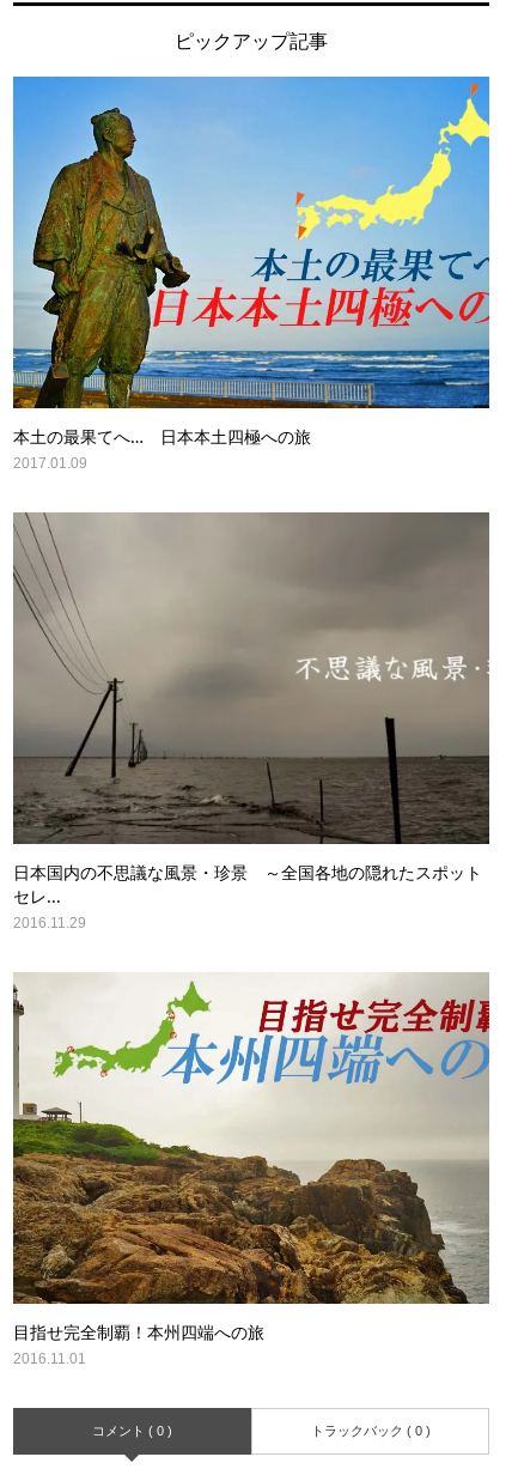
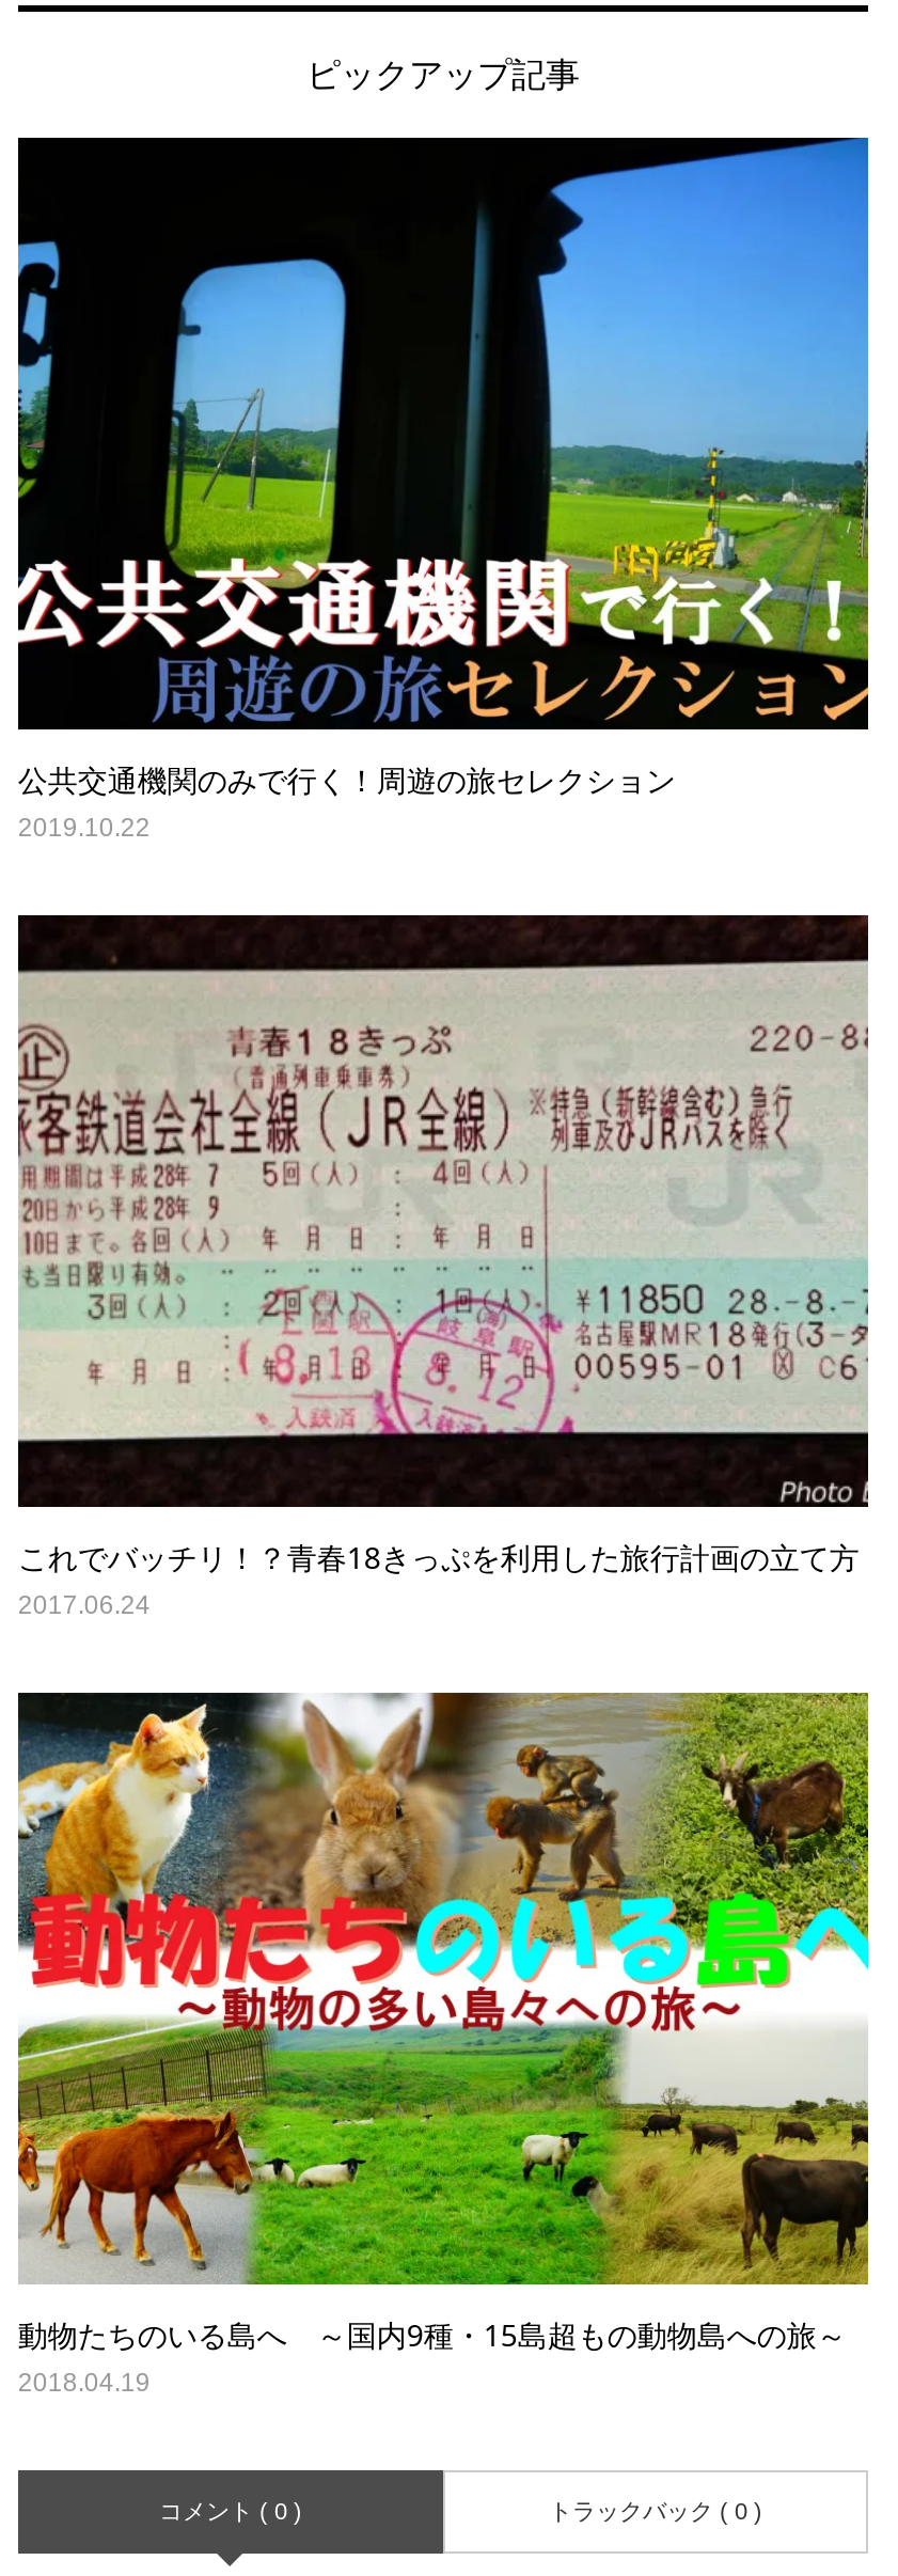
- [image]
- 本土の最果てへ… 日本本土四極への旅
- 2017.01.09
+ [image]
+ 公共交通機関のみで行く！周遊の旅セレクション
+ 2019.10.22

- [image]
- 日本国内の不思議な風景・珍景 ～全国各地の隠れたスポット
- セレ...
- 2016.11.29
+ [image]
+ これでバッチリ！？青春18きっぷを利用した旅行計画の立て方
+ 2017.06.24

- [image]
- 目指せ完全制覇！本州四端への旅
- 2016.11.01
+ [image]
+ 動物たちのいる島へ ～国内9種・15島超もの動物島への旅～
+ 2018.04.19
